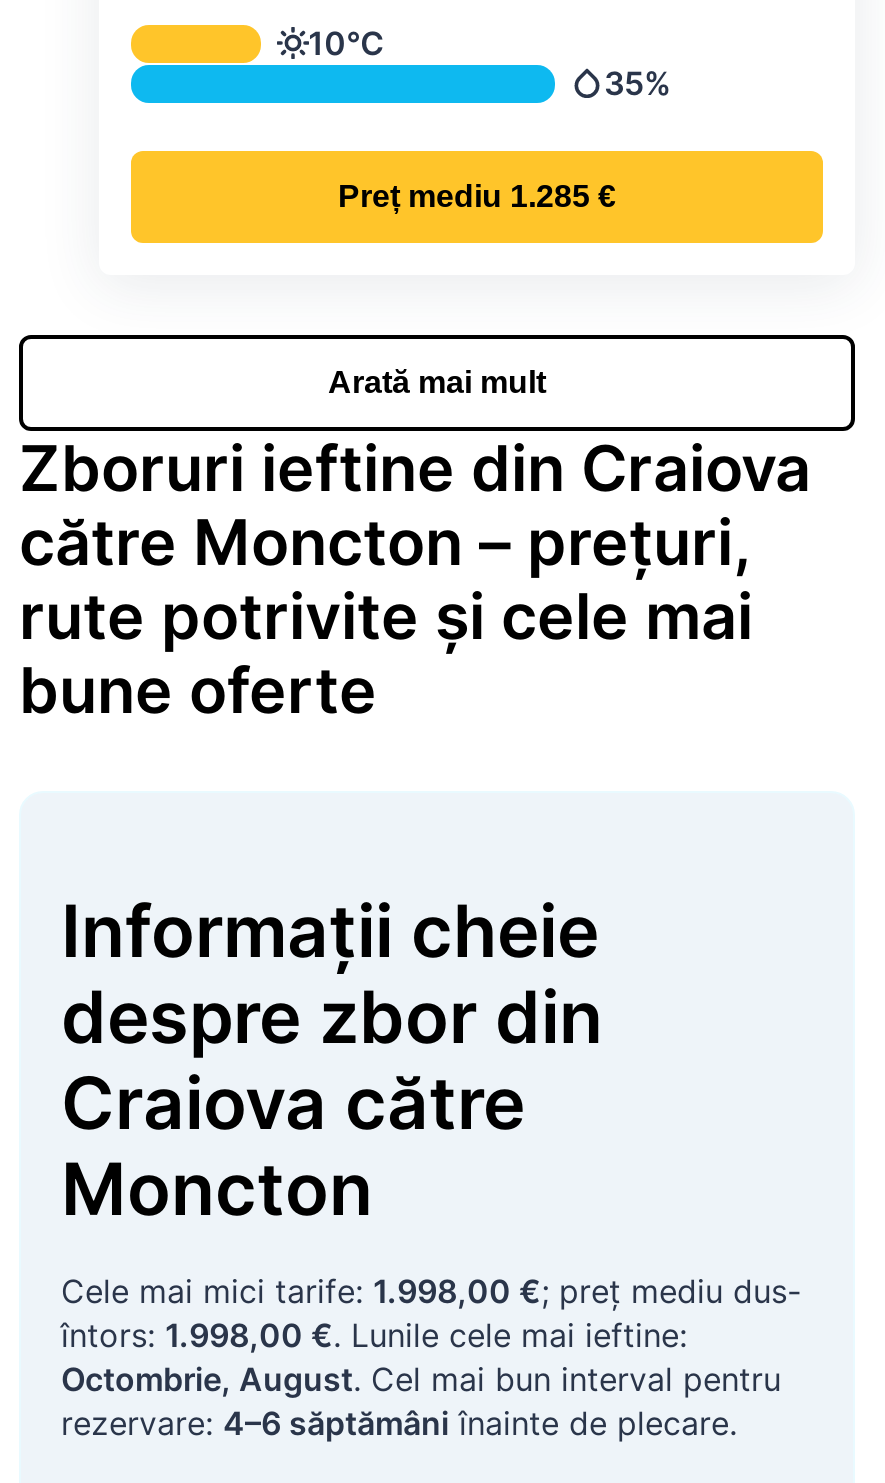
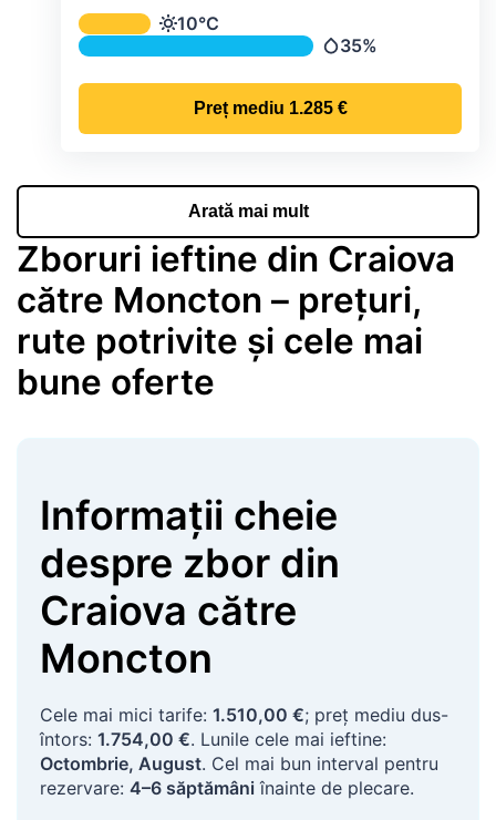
- Cele mai mici tarife: 1.998,00 €; preţ mediu dus-
+ Cele mai mici tarife: 1.510,00 €; preţ mediu dus-

- întors: 1.998,00 €. Lunile cele mai ieftine:
+ întors: 1.754,00 €. Lunile cele mai ieftine:
